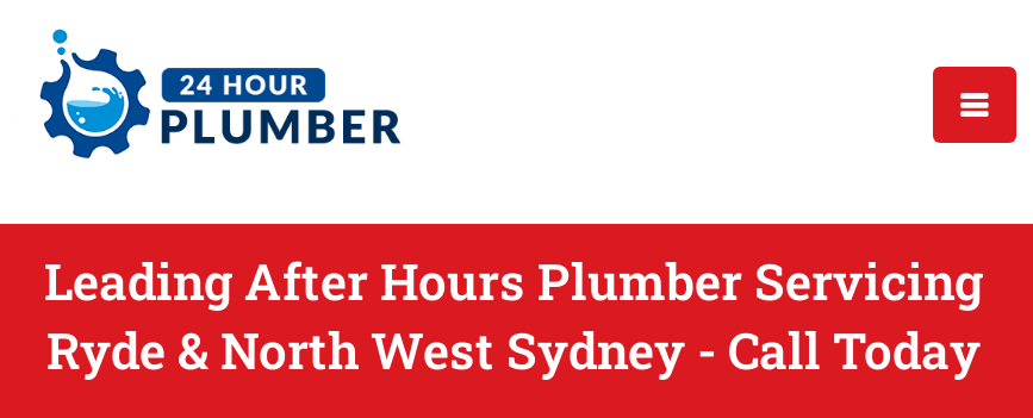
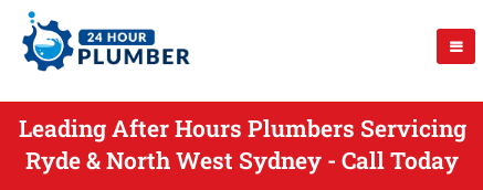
- Leading After Hours Plumber Servicing
+ Leading After Hours Plumbers Servicing
